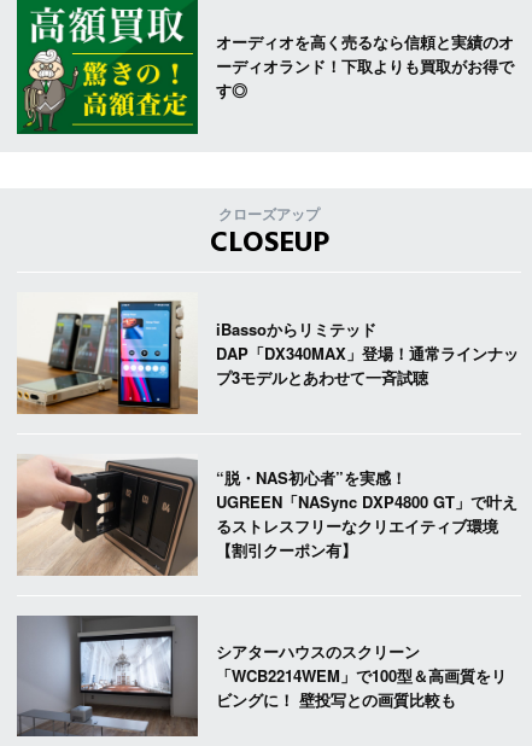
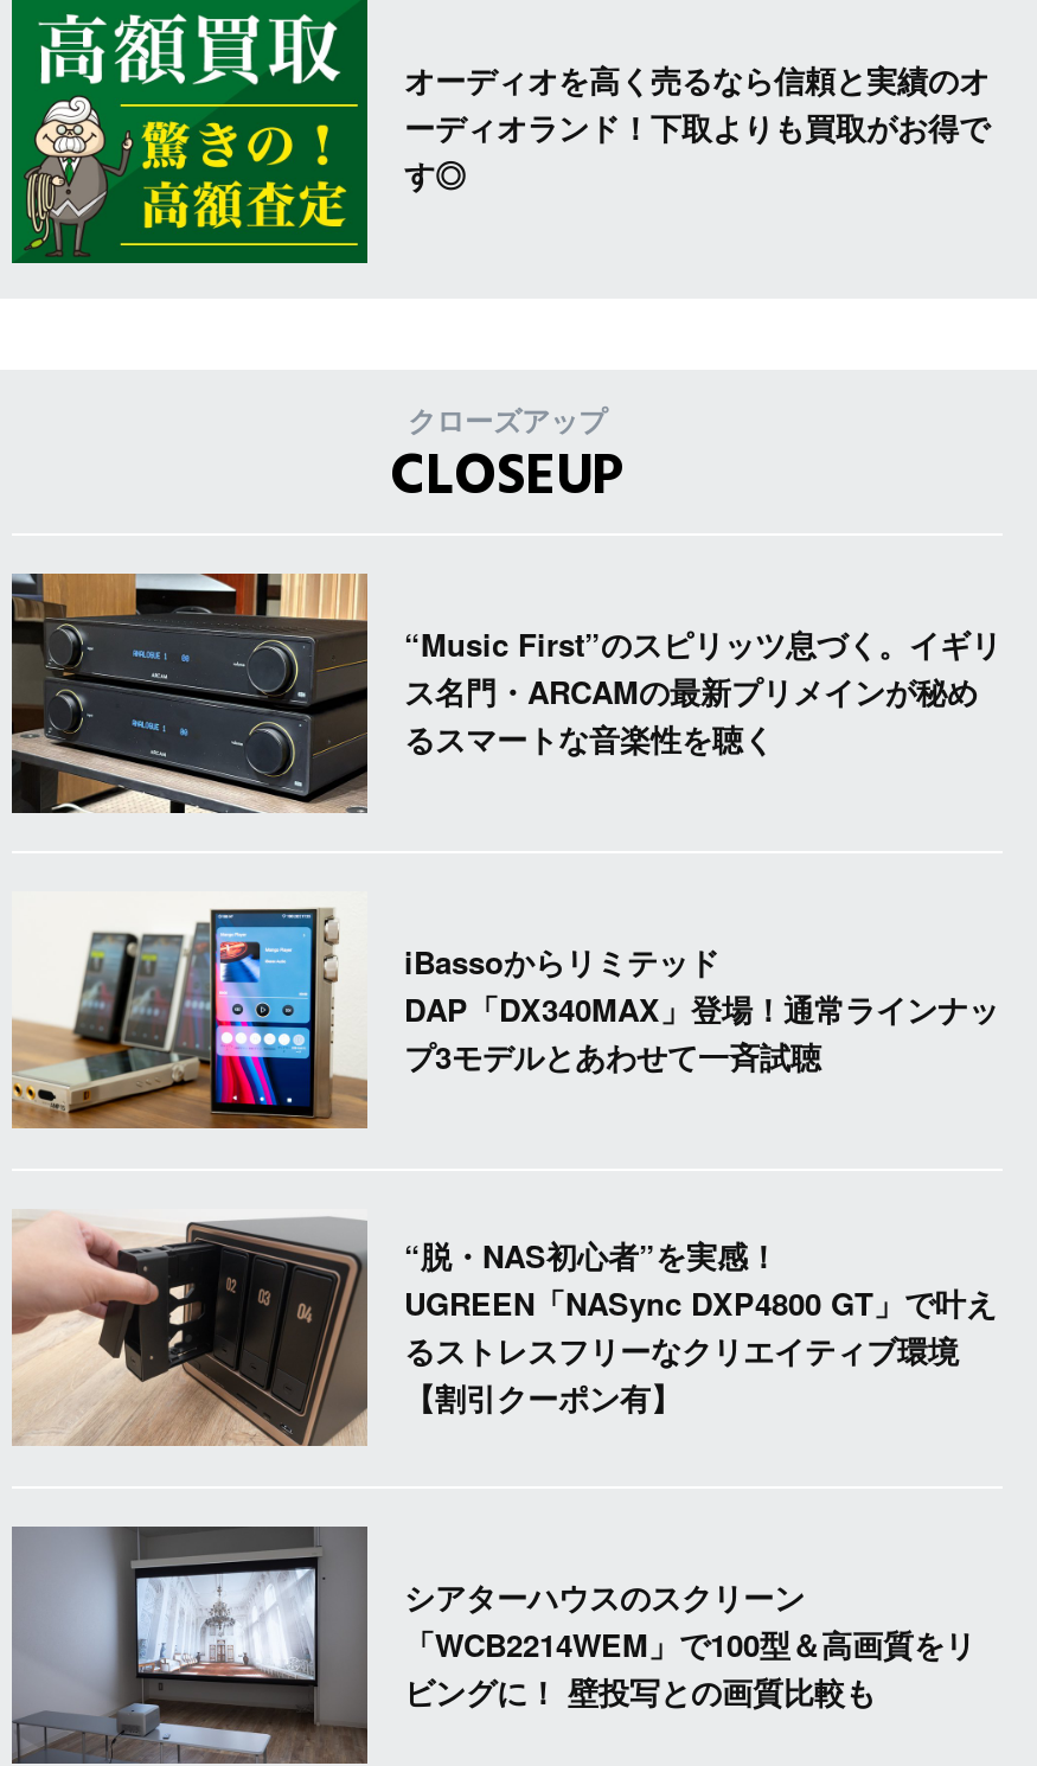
+ [image]
+ “Music First”のスピリッツ息づく。イギリ
+ ス名門・ARCAMの最新プリメインが秘め
+ るスマートな音楽性を聴く
